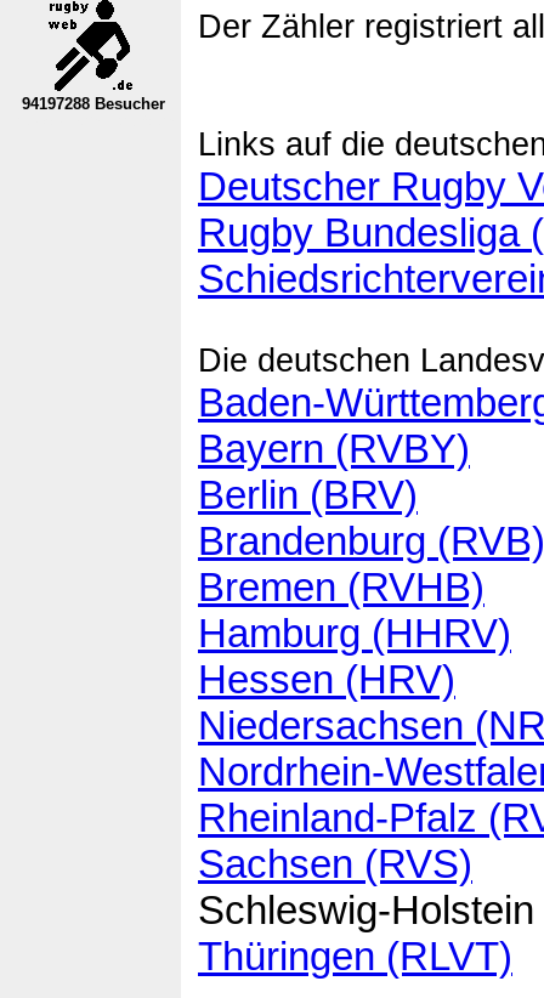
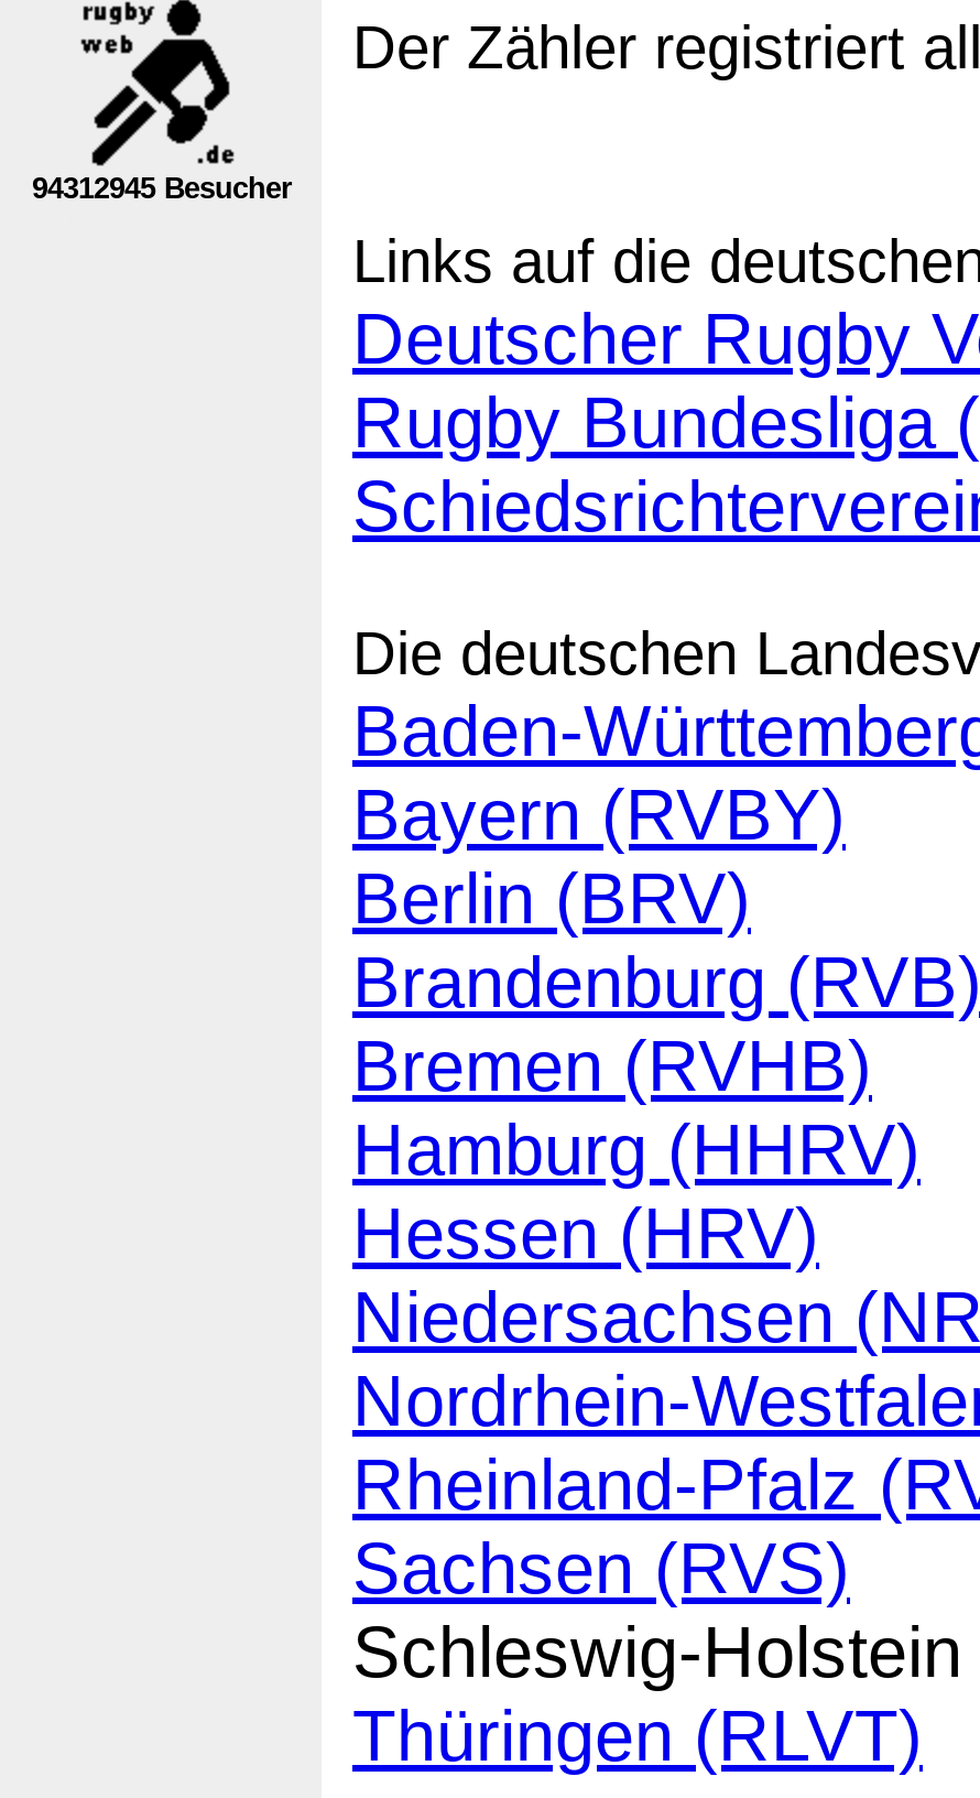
- 94197288 Besucher
+ 94312945 Besucher
